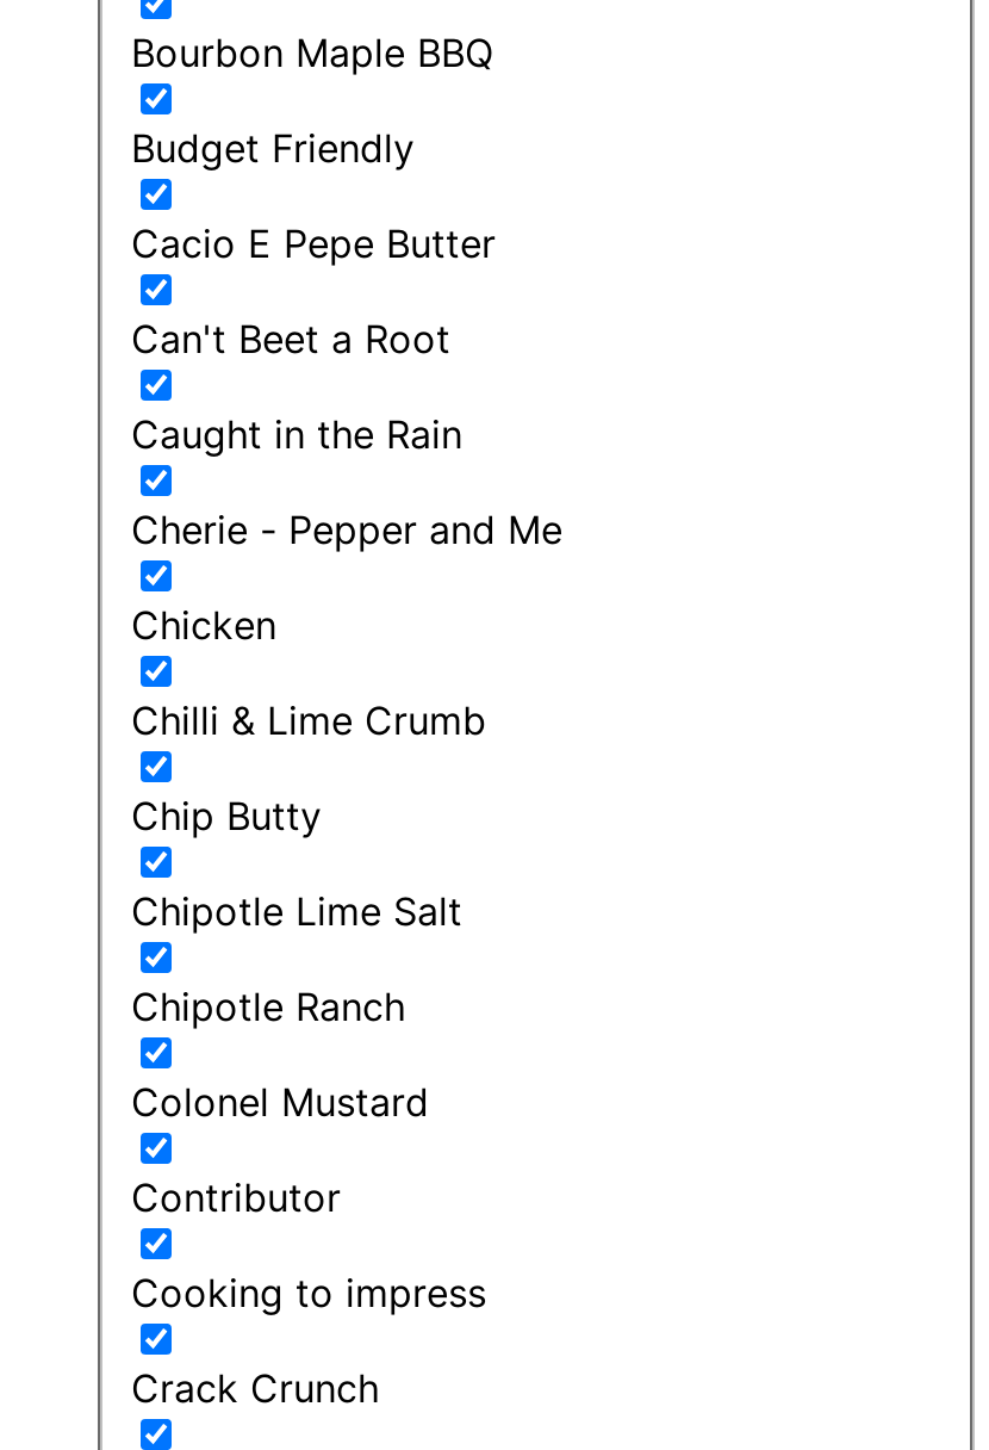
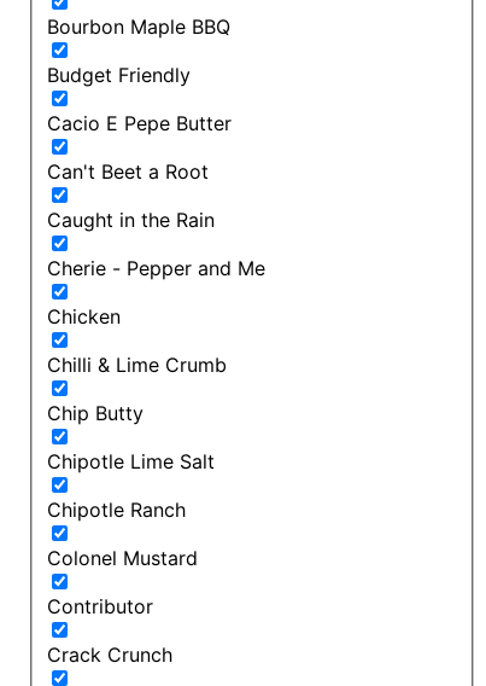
- Cooking to impress
